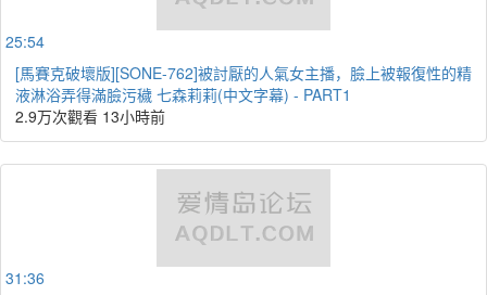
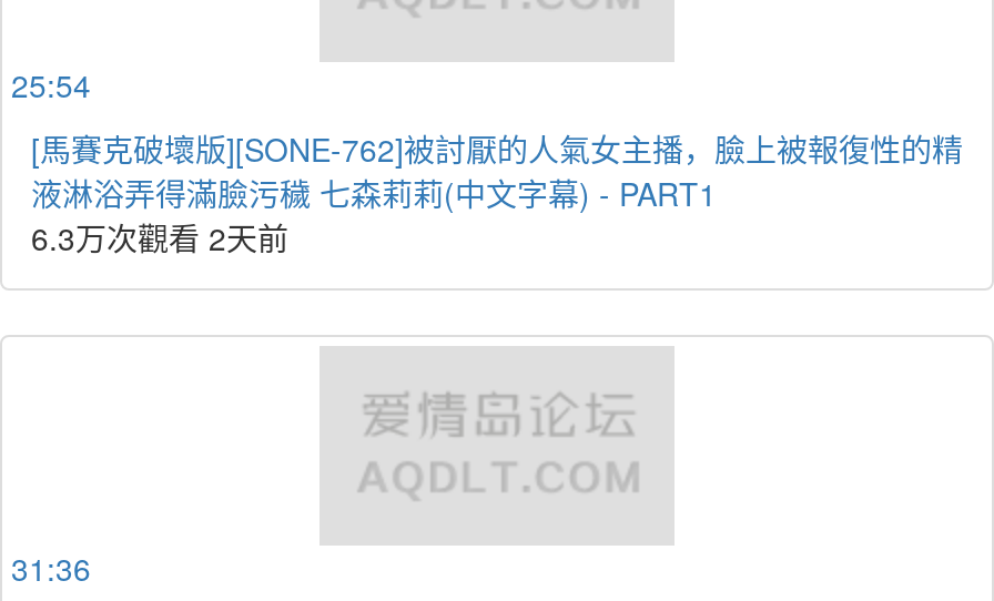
- 2.9万次觀看 13小時前
+ 6.3万次觀看 2天前
